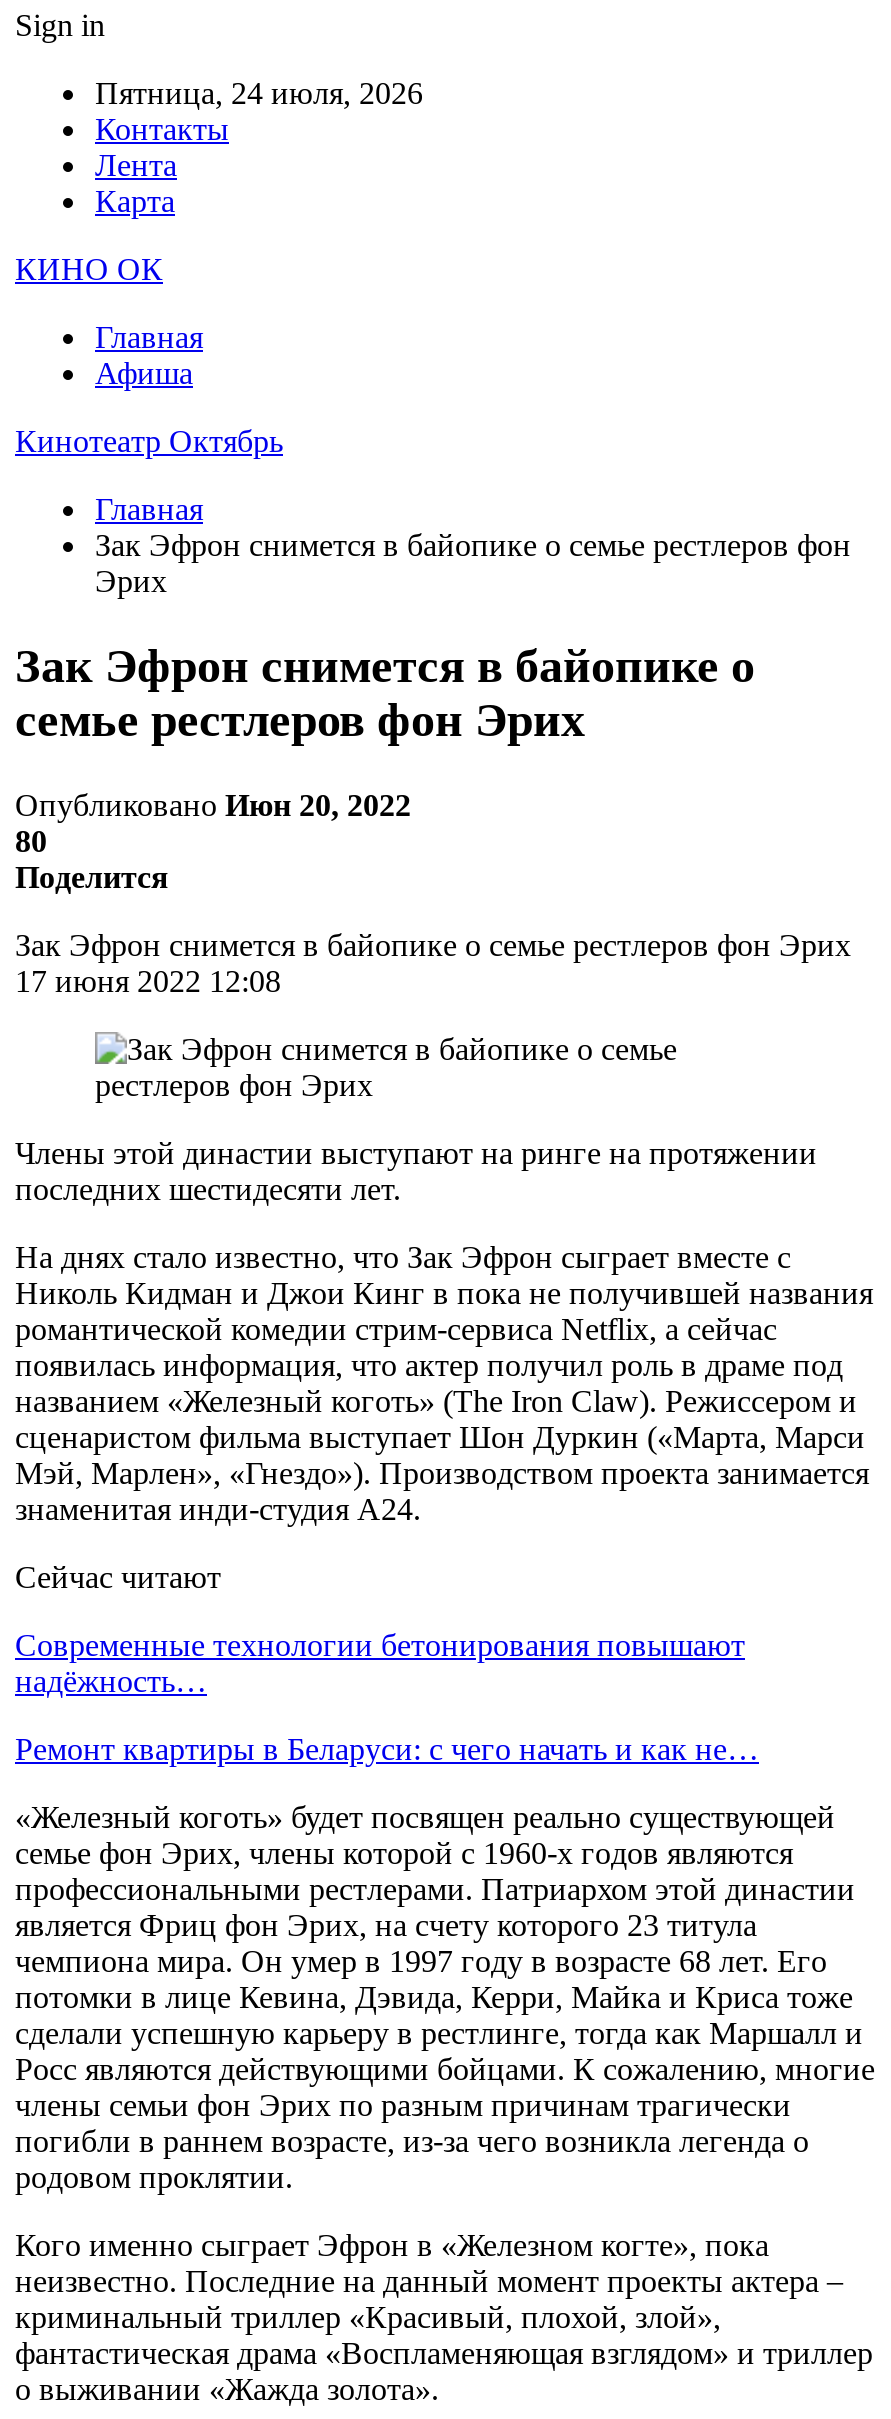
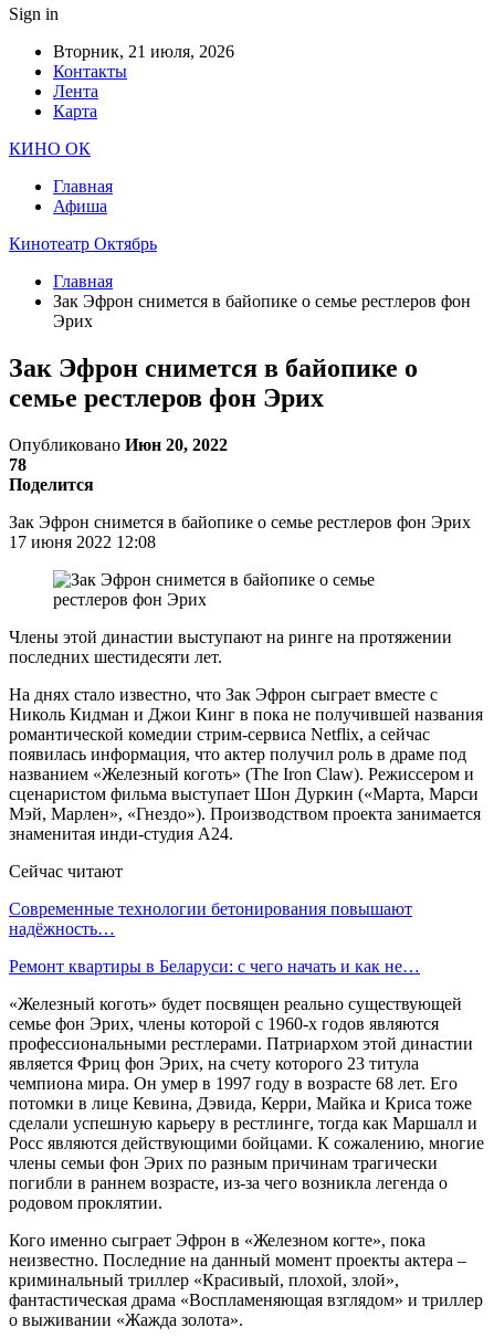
- Пятница, 24 июля, 2026
+ Вторник, 21 июля, 2026

- 80
+ 78
